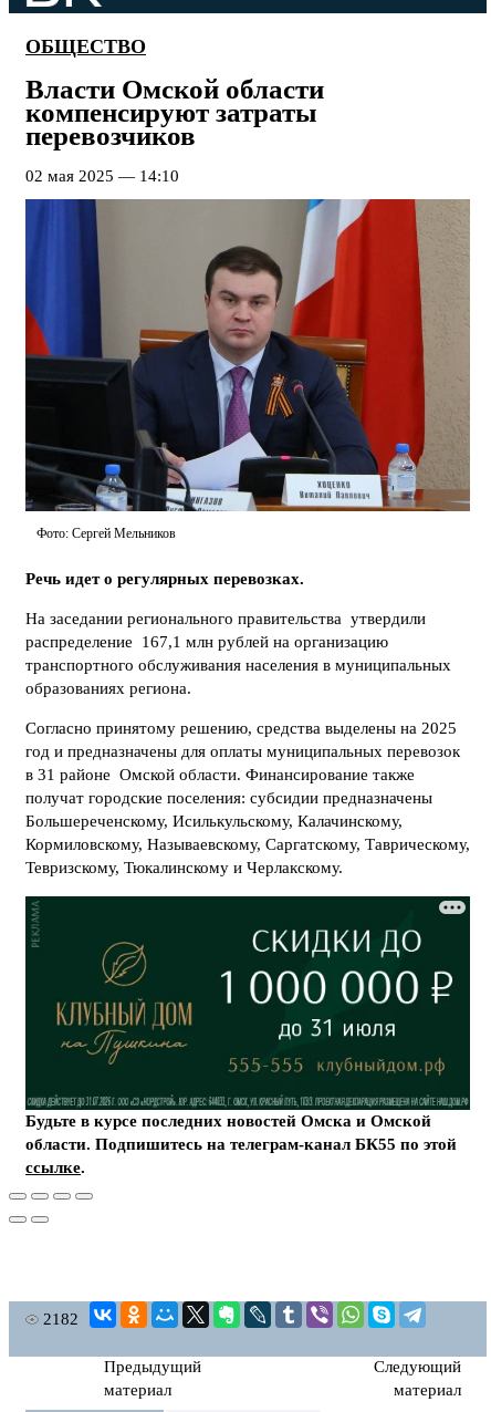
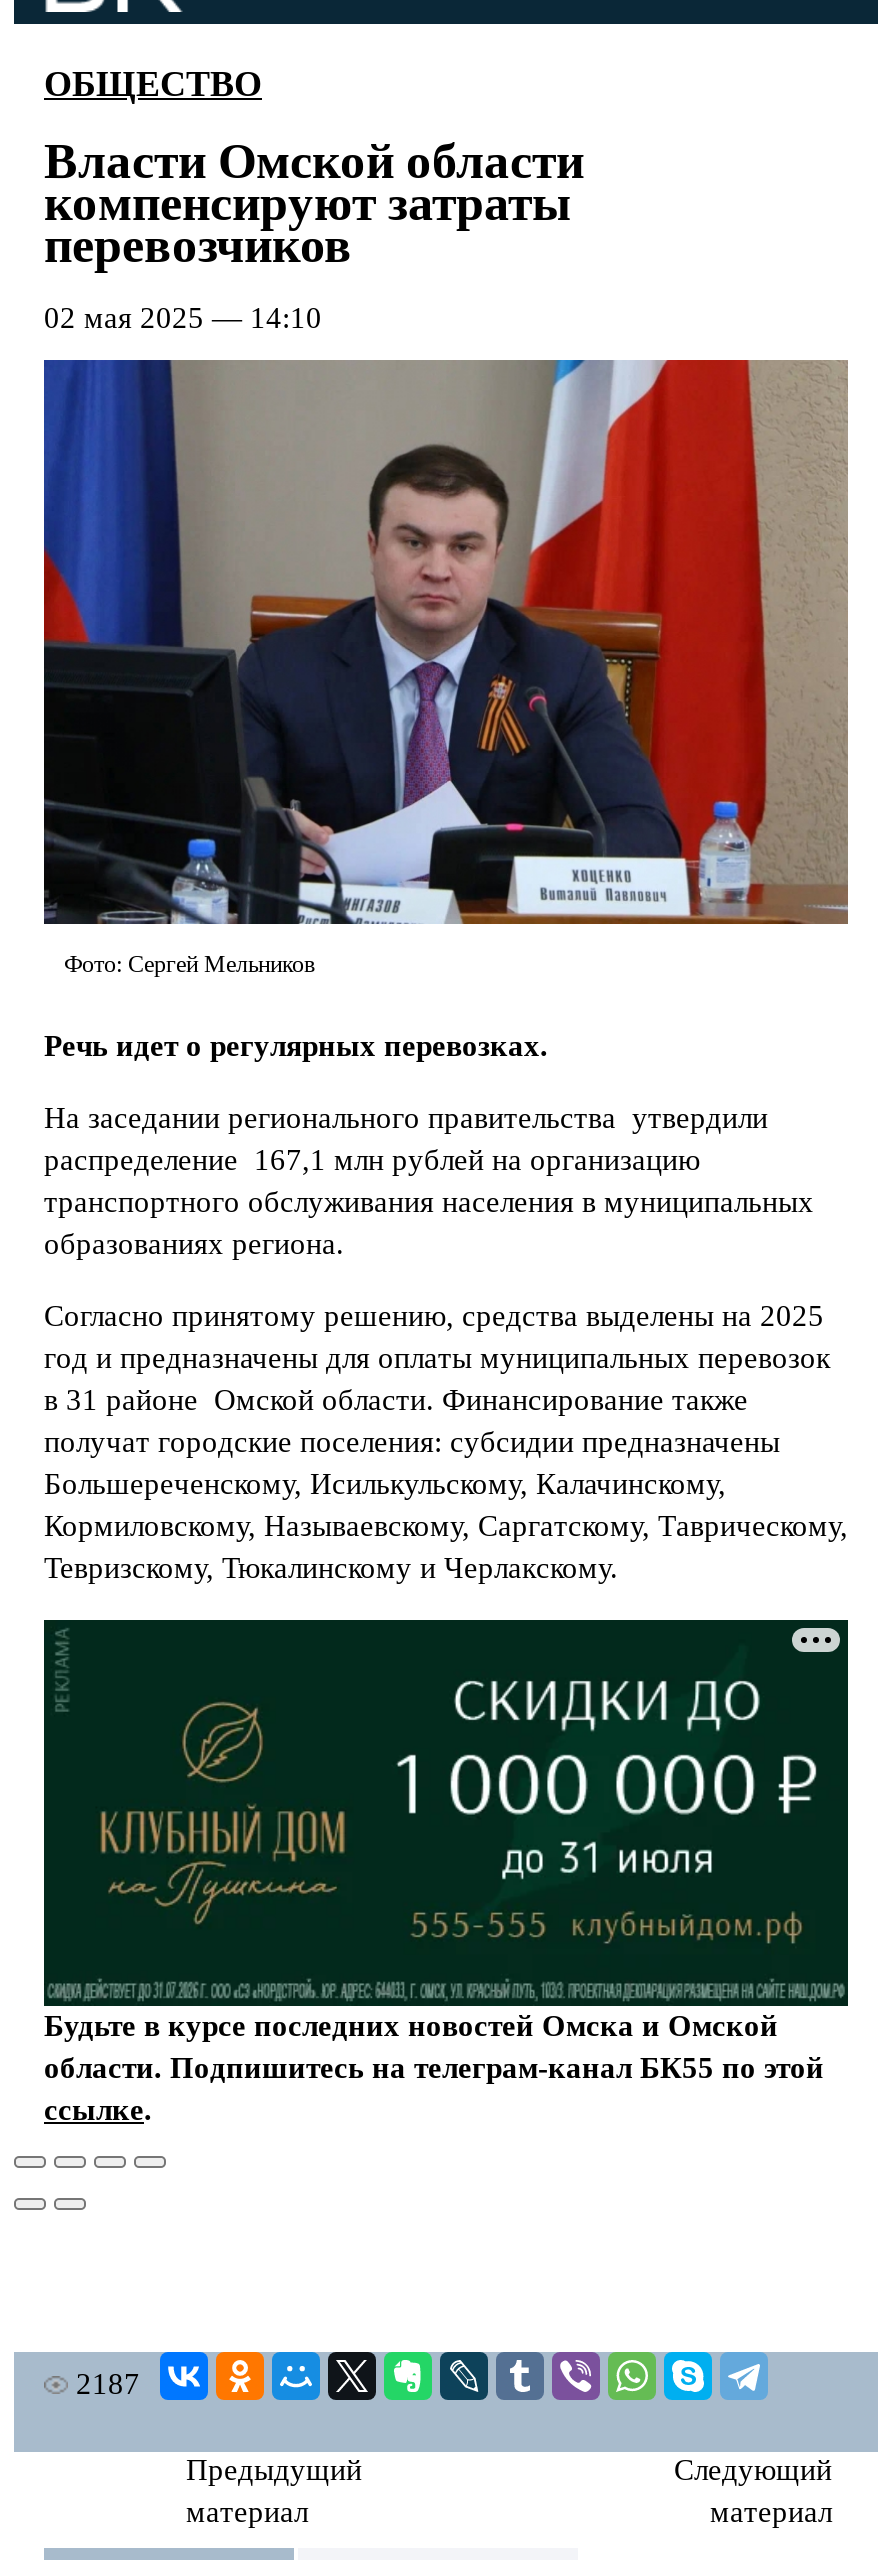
- 2182
+ 2187
